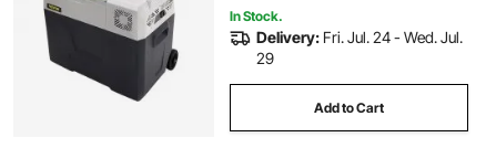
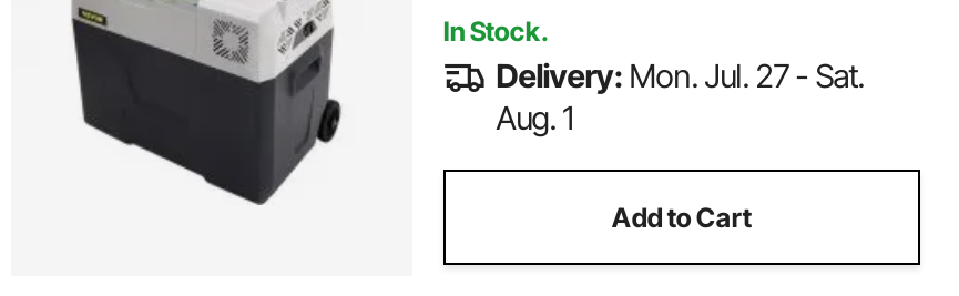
- Delivery: Fri. Jul. 24 - Wed. Jul.
- 29
+ Delivery: Mon. Jul. 27 - Sat.
+ Aug. 1
